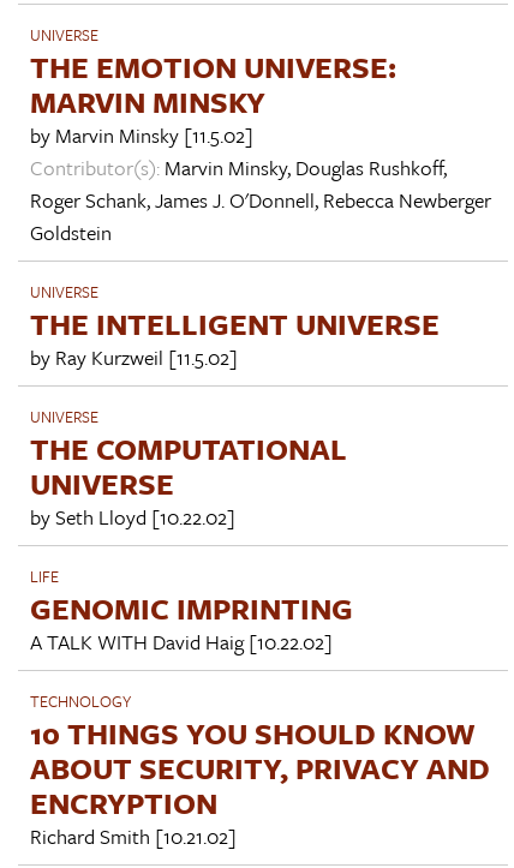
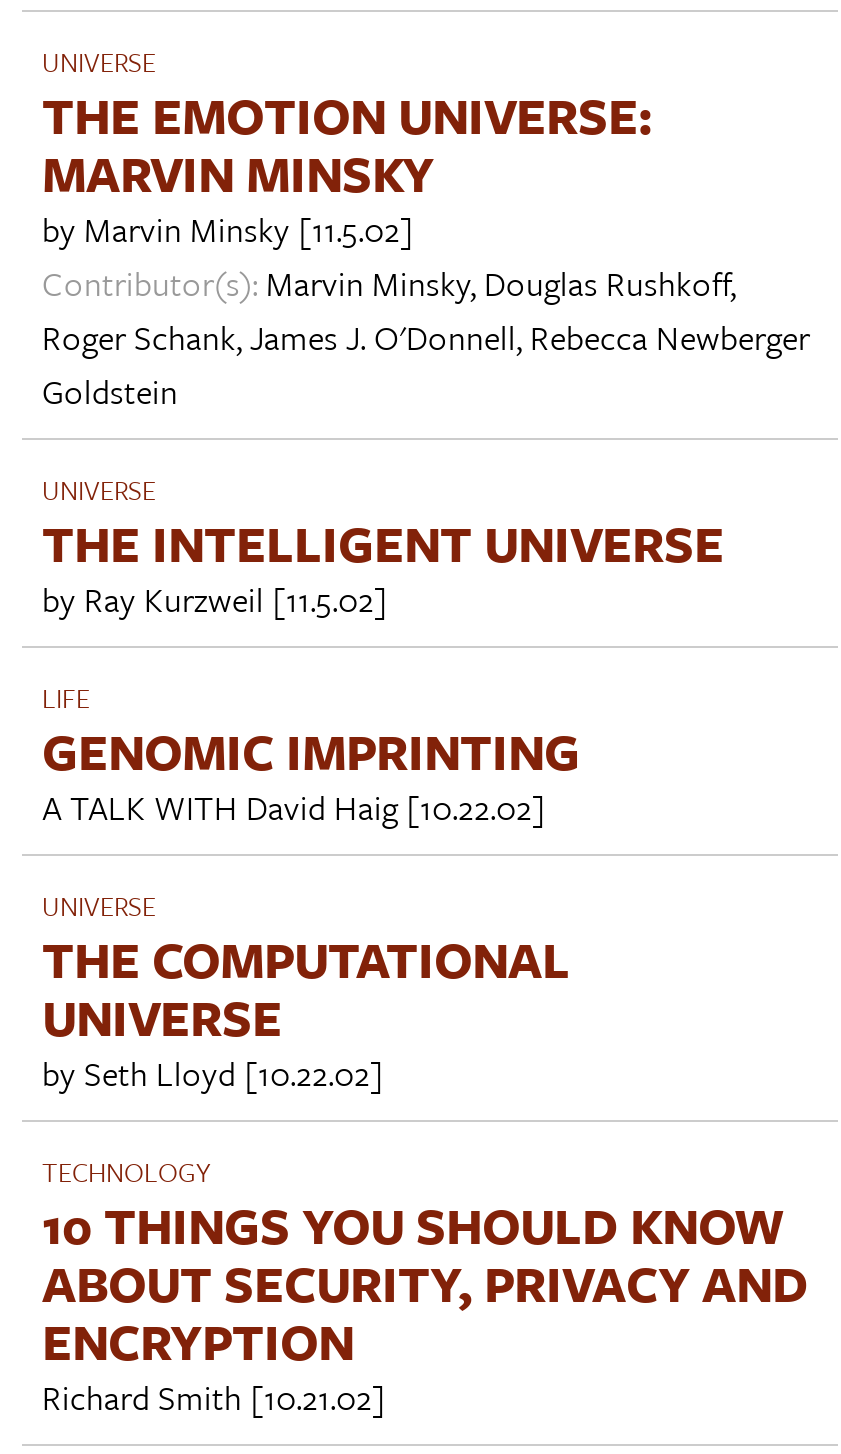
moved down: UNIVERSE | THE COMPUTATIONAL | UNIVERSE | by Seth Lloyd [10.22.02]

moved up: LIFE | GENOMIC IMPRINTING | A TALK WITH David Haig [10.22.02]
